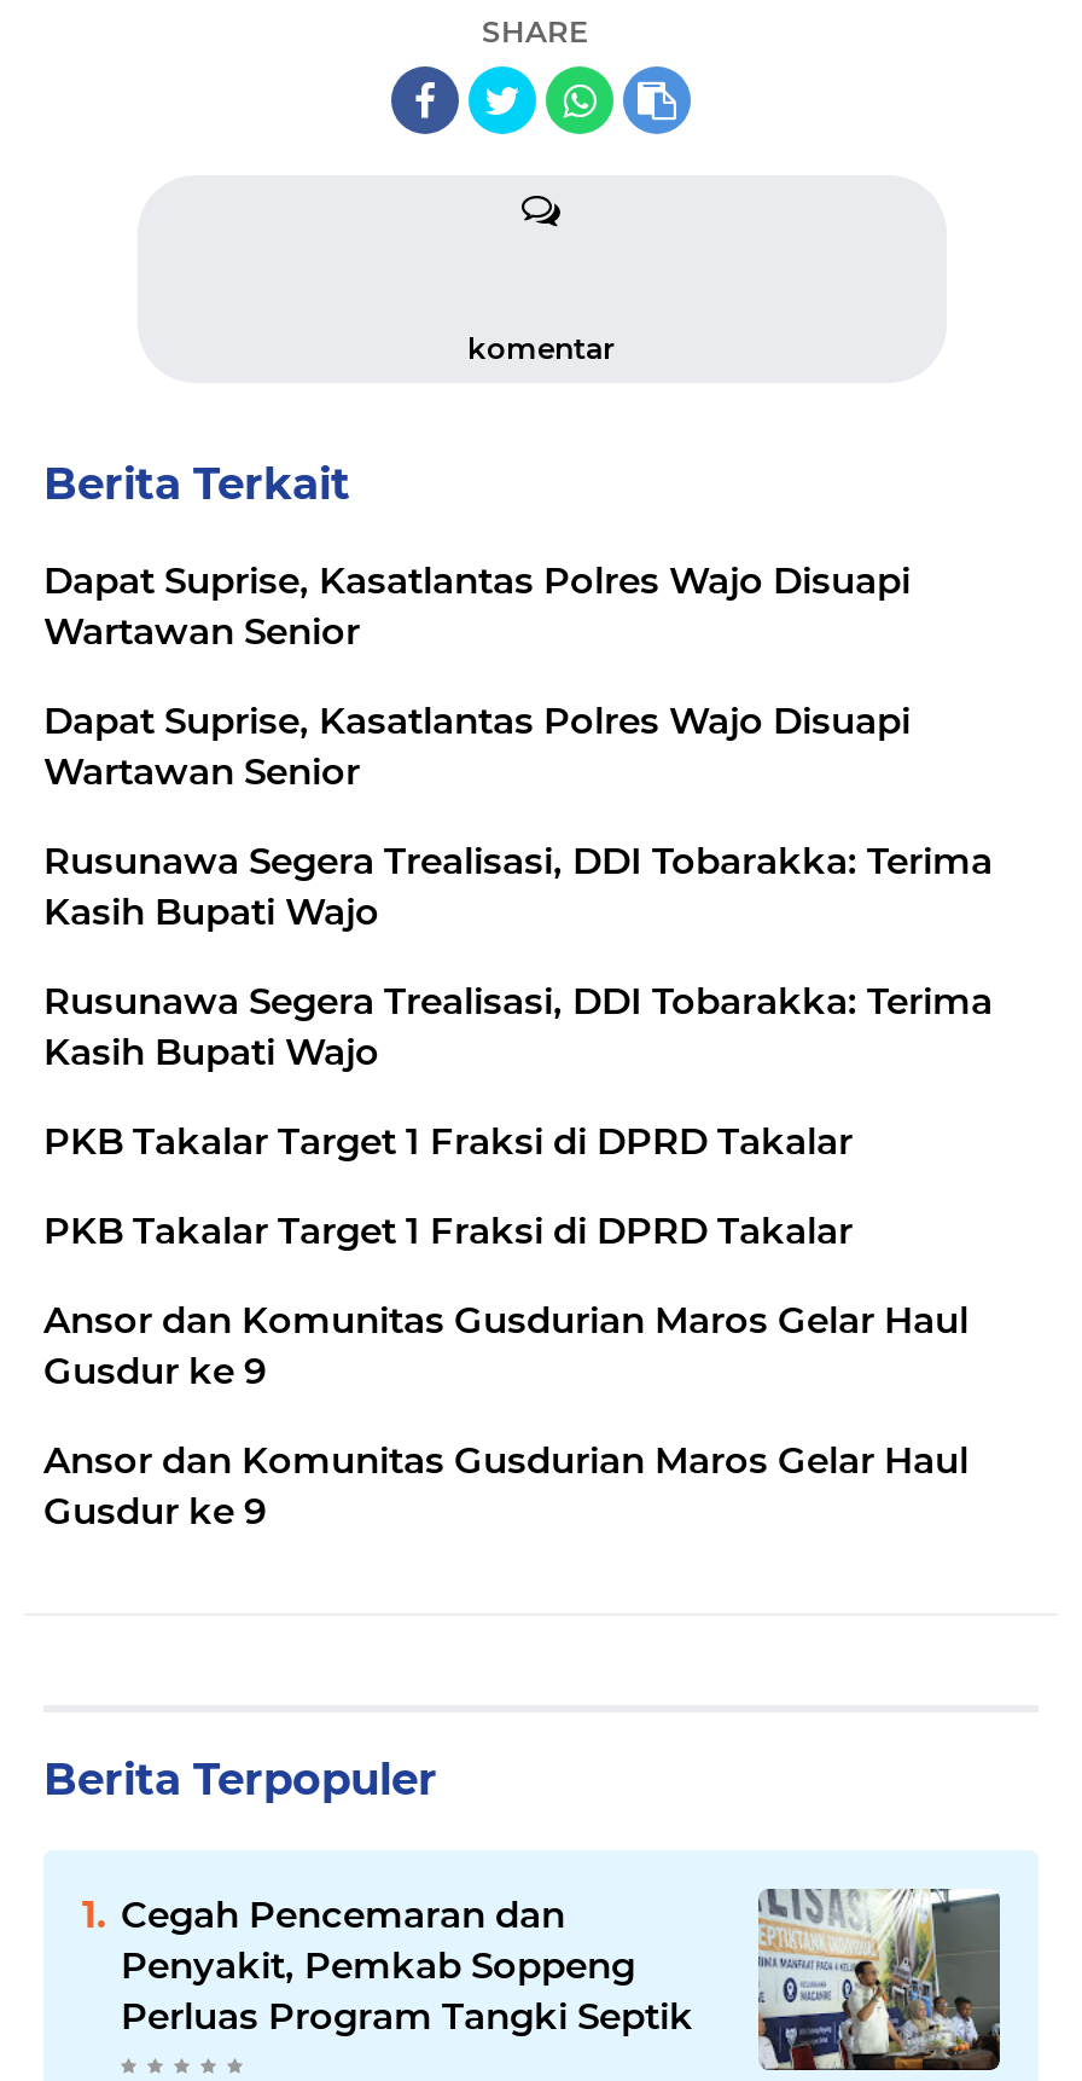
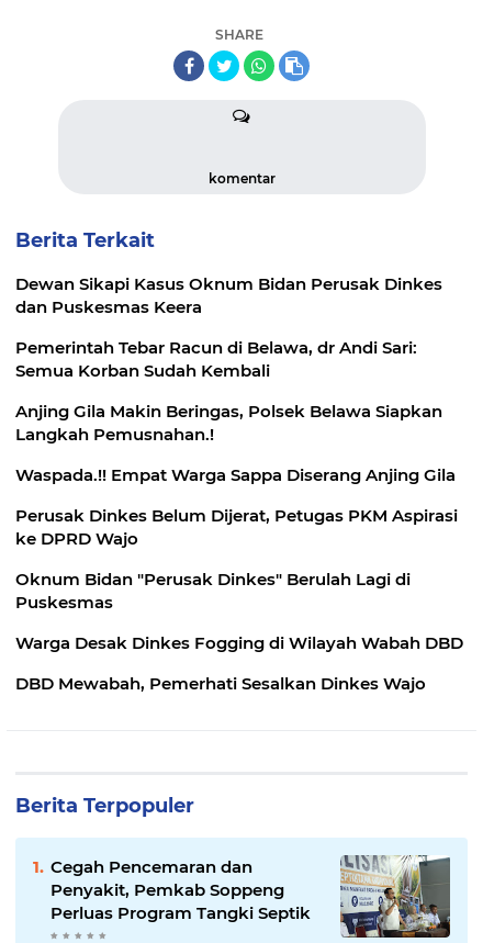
- Dapat Suprise, Kasatlantas Polres Wajo Disuapi
- Wartawan Senior
+ Dewan Sikapi Kasus Oknum Bidan Perusak Dinkes
+ dan Puskesmas Keera

- Dapat Suprise, Kasatlantas Polres Wajo Disuapi
- Wartawan Senior
+ Pemerintah Tebar Racun di Belawa, dr Andi Sari:
+ Semua Korban Sudah Kembali

- Rusunawa Segera Trealisasi, DDI Tobarakka: Terima
- Kasih Bupati Wajo
+ Anjing Gila Makin Beringas, Polsek Belawa Siapkan
+ Langkah Pemusnahan.!

- Rusunawa Segera Trealisasi, DDI Tobarakka: Terima
- Kasih Bupati Wajo
+ Waspada.!! Empat Warga Sappa Diserang Anjing Gila

- PKB Takalar Target 1 Fraksi di DPRD Takalar
+ Perusak Dinkes Belum Dijerat, Petugas PKM Aspirasi
+ ke DPRD Wajo

- PKB Takalar Target 1 Fraksi di DPRD Takalar
+ Oknum Bidan "Perusak Dinkes" Berulah Lagi di
+ Puskesmas

- Ansor dan Komunitas Gusdurian Maros Gelar Haul
- Gusdur ke 9
+ Warga Desak Dinkes Fogging di Wilayah Wabah DBD

- Ansor dan Komunitas Gusdurian Maros Gelar Haul
- Gusdur ke 9
+ DBD Mewabah, Pemerhati Sesalkan Dinkes Wajo
